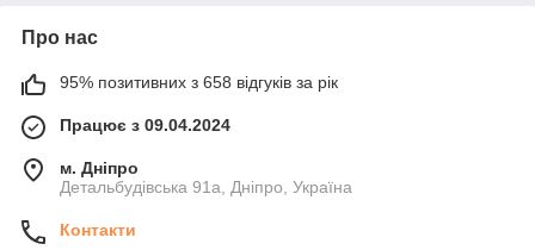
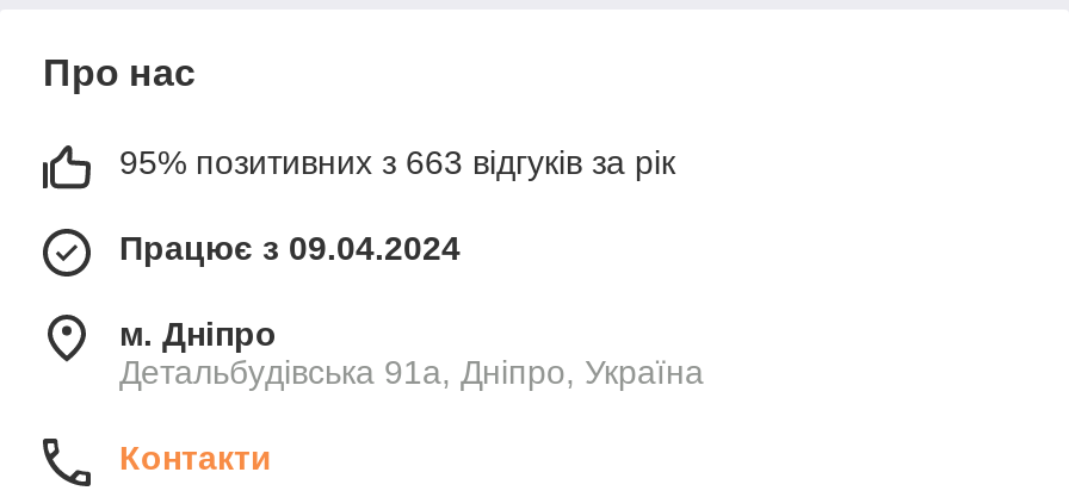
- 95% позитивних з 658 відгуків за рік
+ 95% позитивних з 663 відгуків за рік
